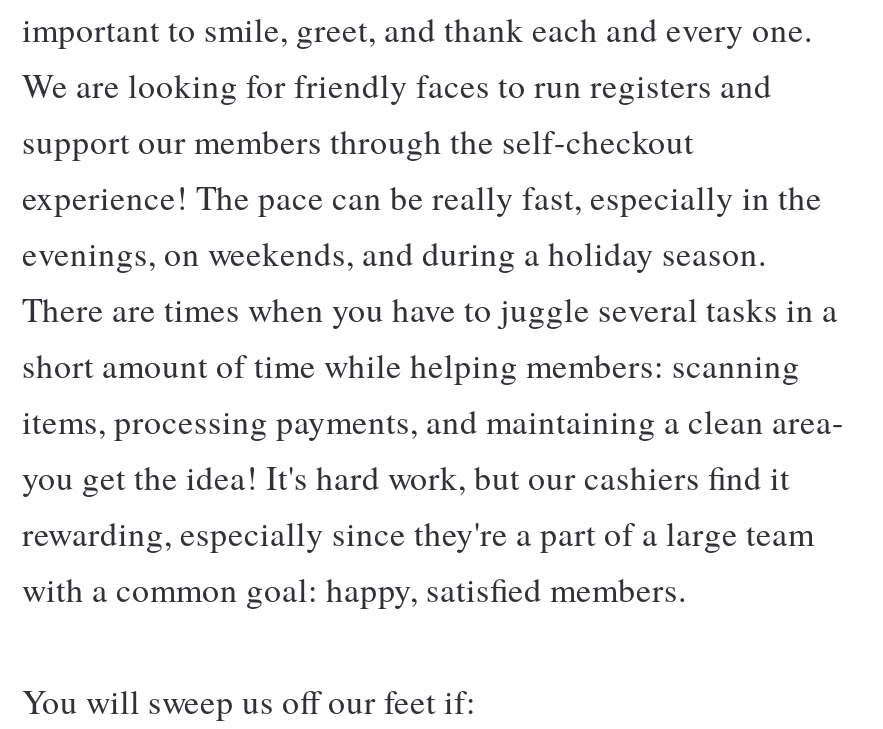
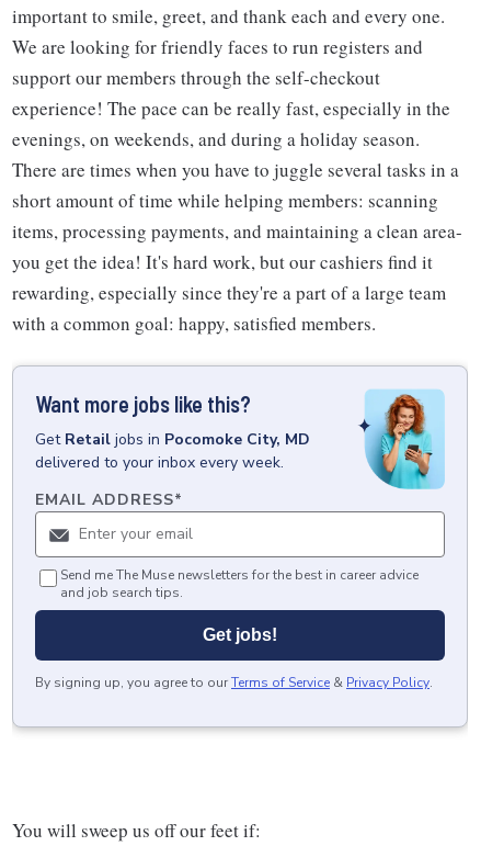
+ [image]
+ Want more jobs like this?
+ Get Retail jobs in Pocomoke City, MD
+ delivered to your inbox every week.
+ EMAIL ADDRESS*

+ Send me The Muse newsletters for the best in career advice
+ and job search tips.
+ Get jobs!
+ By signing up, you agree to our Terms of Service & Privacy Policy.
